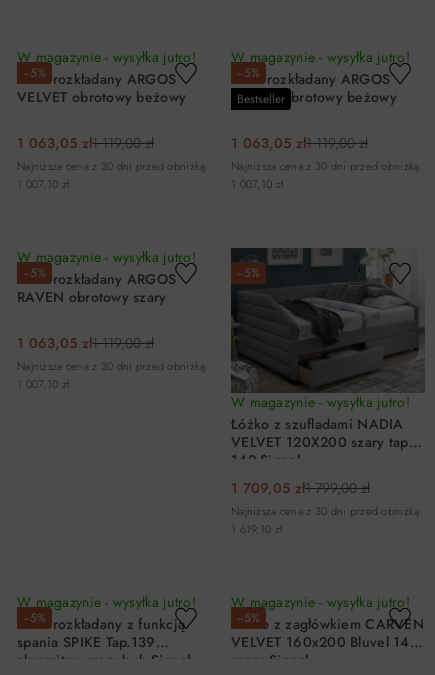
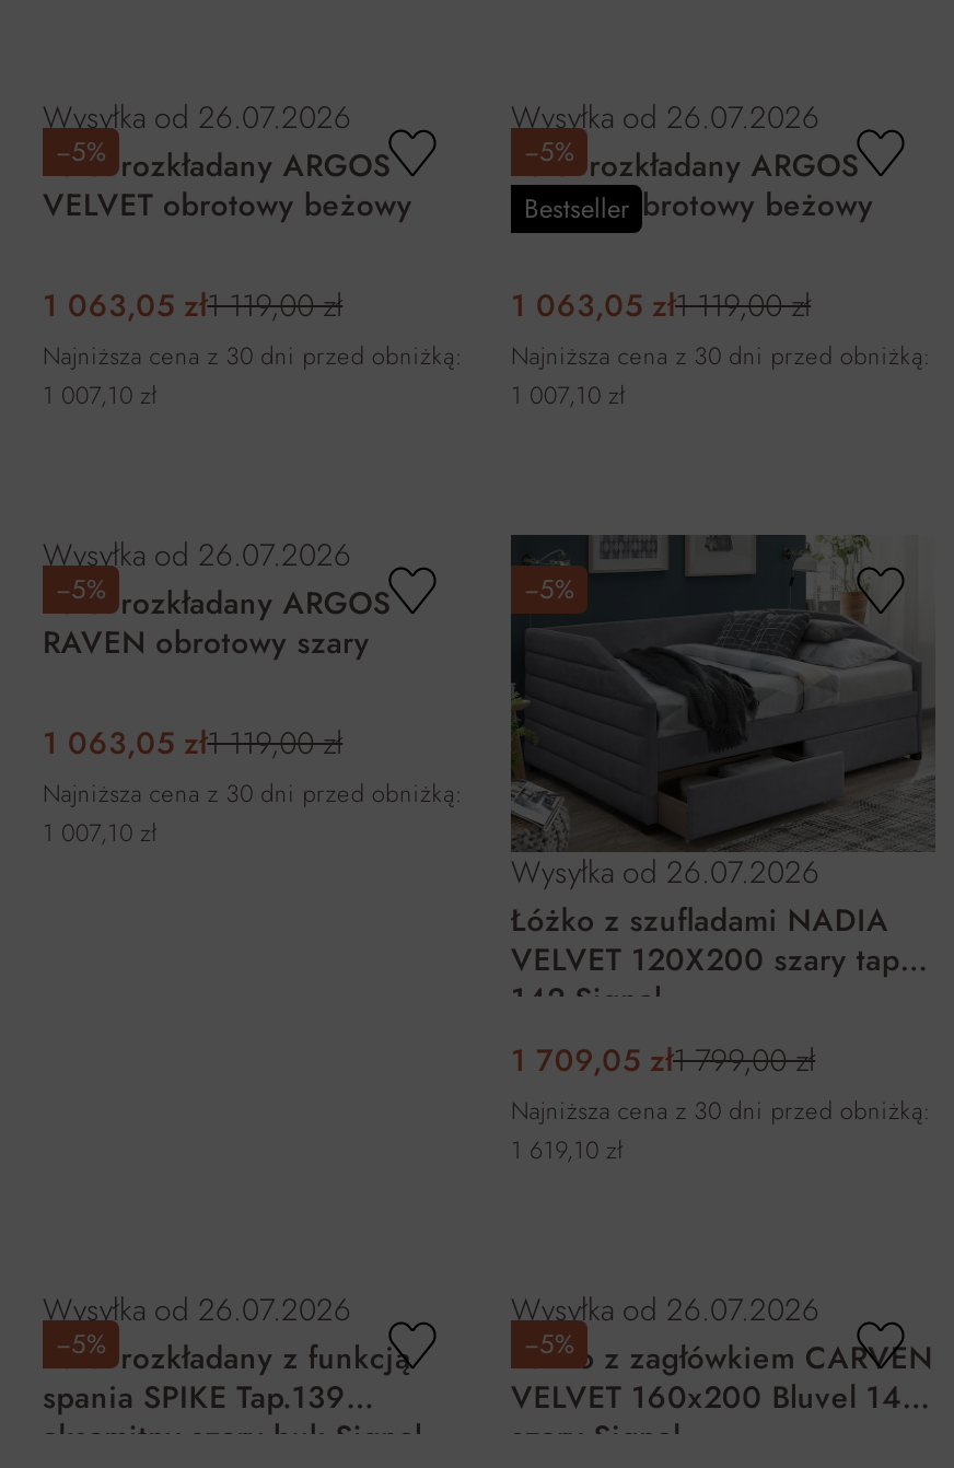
- W magazynie - wysyłka jutro!
+ Wysyłka od 26.07.2026

- W magazynie - wysyłka jutro!
+ Wysyłka od 26.07.2026

- W magazynie - wysyłka jutro!
+ Wysyłka od 26.07.2026

- W magazynie - wysyłka jutro!
+ Wysyłka od 26.07.2026

- W magazynie - wysyłka jutro!
+ Wysyłka od 26.07.2026

- W magazynie - wysyłka jutro!
+ Wysyłka od 26.07.2026
